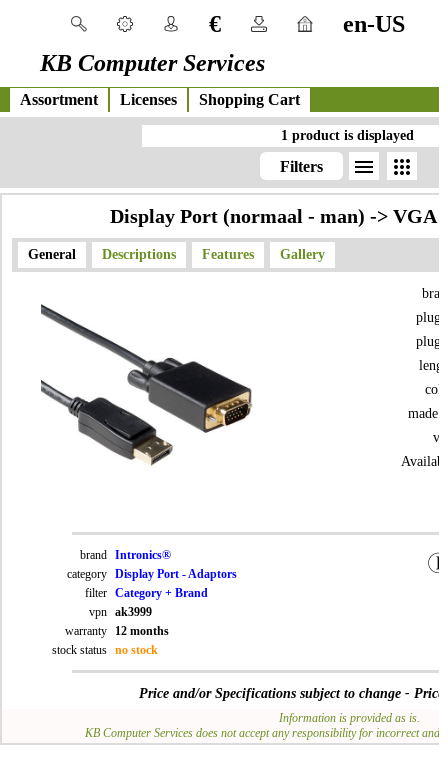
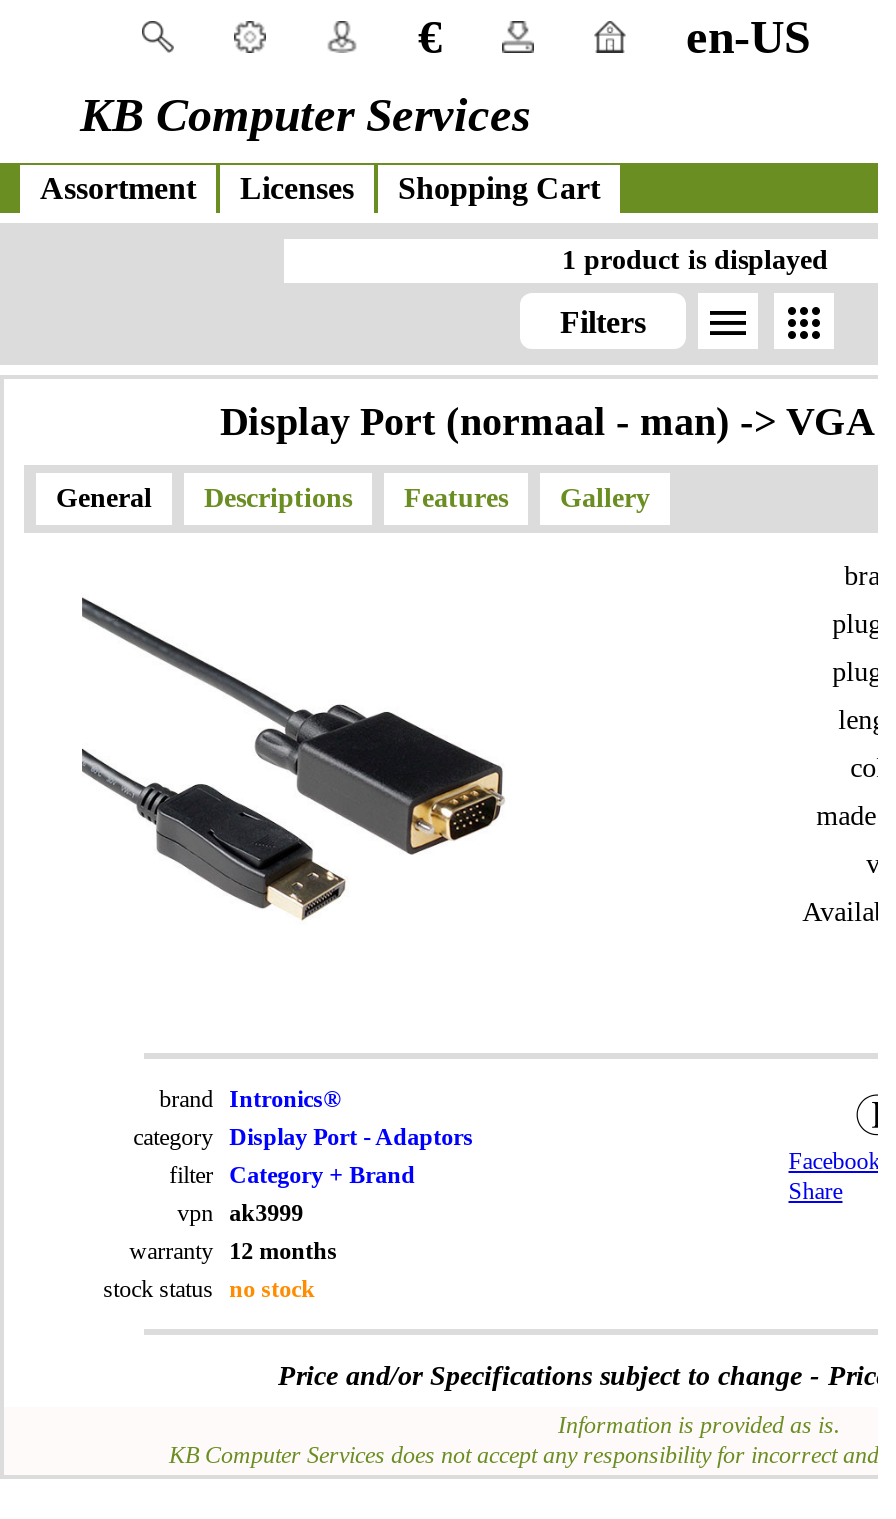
+ Facebook
+ Share
